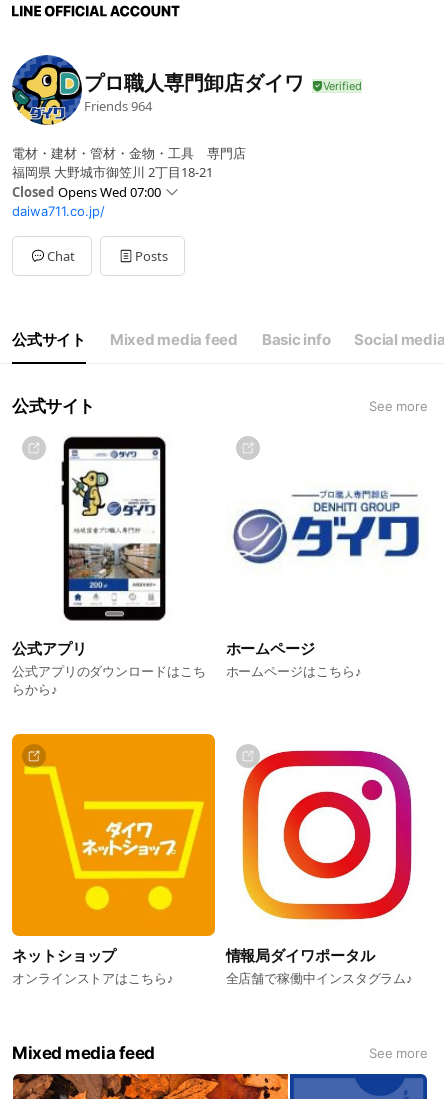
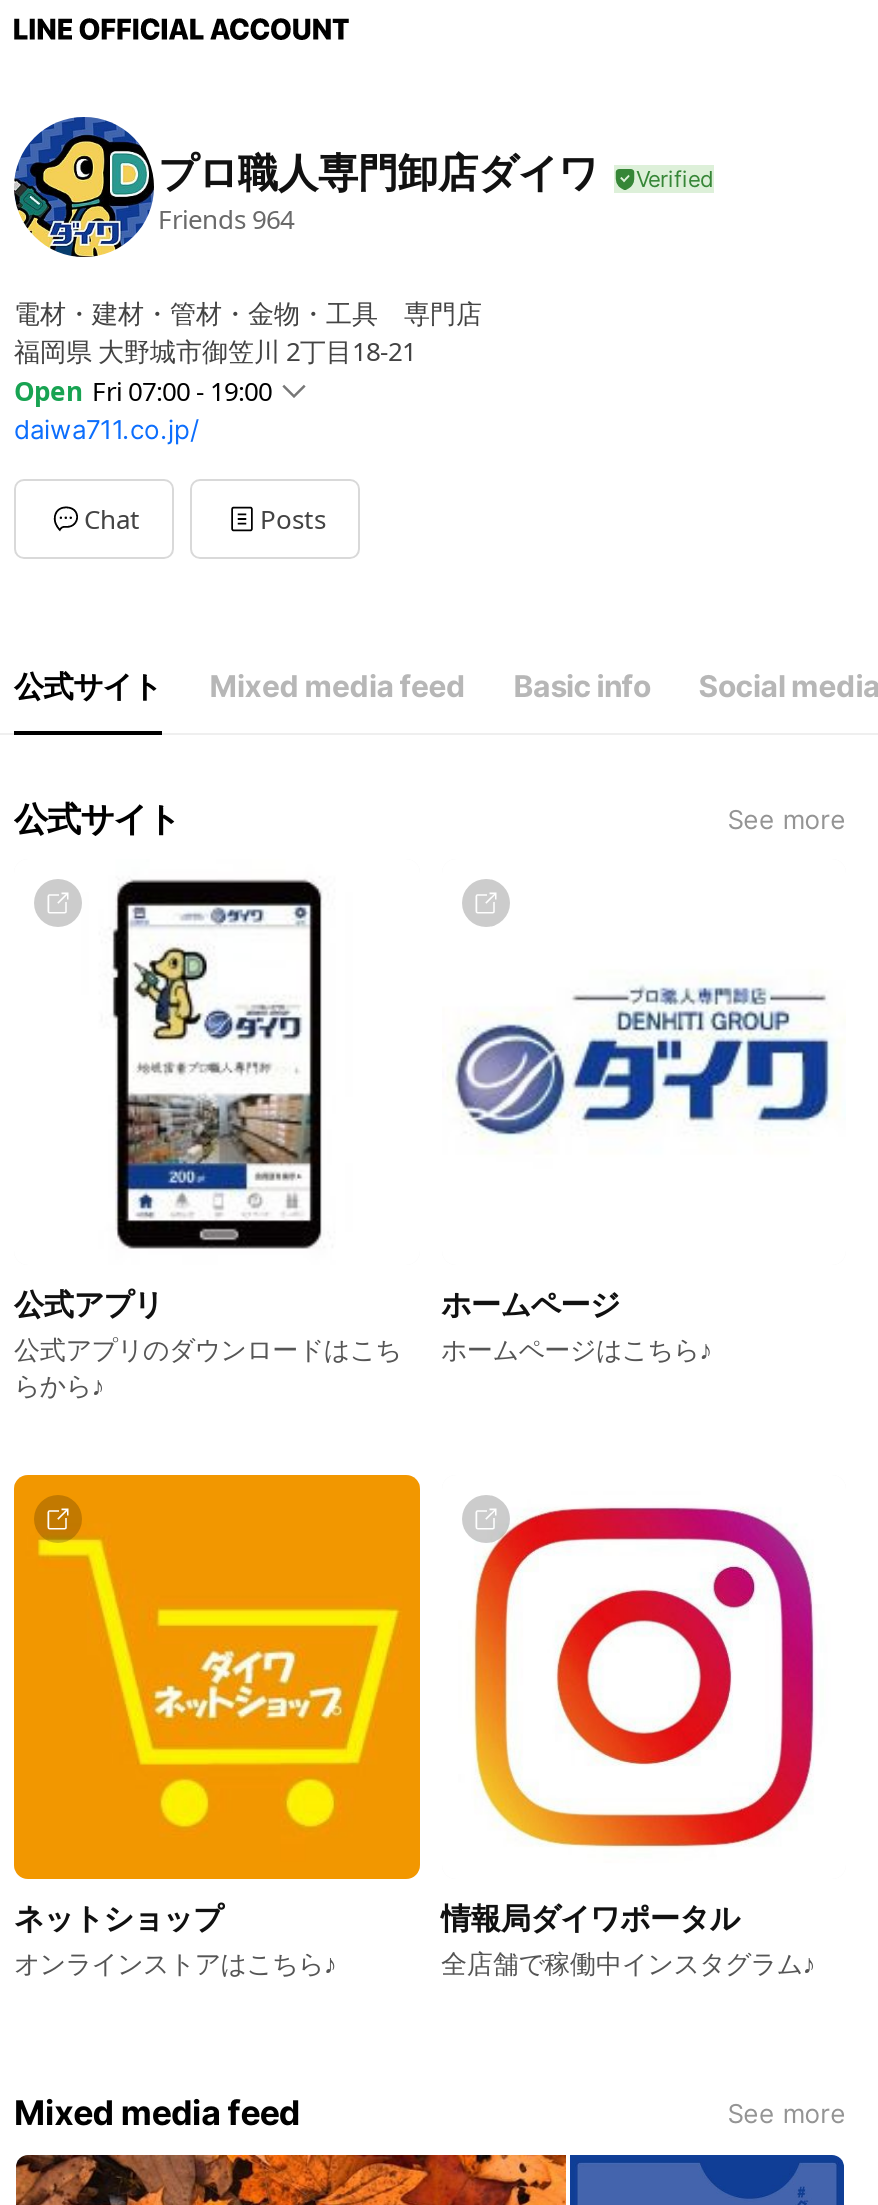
- Closed Opens Wed 07:00
+ Open Fri 07:00 - 19:00
